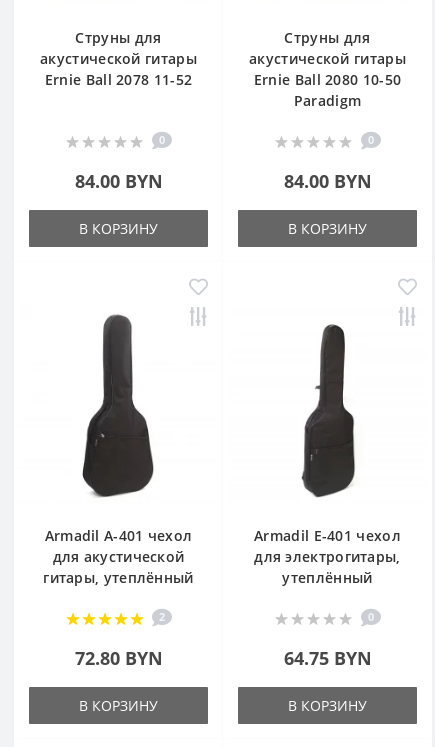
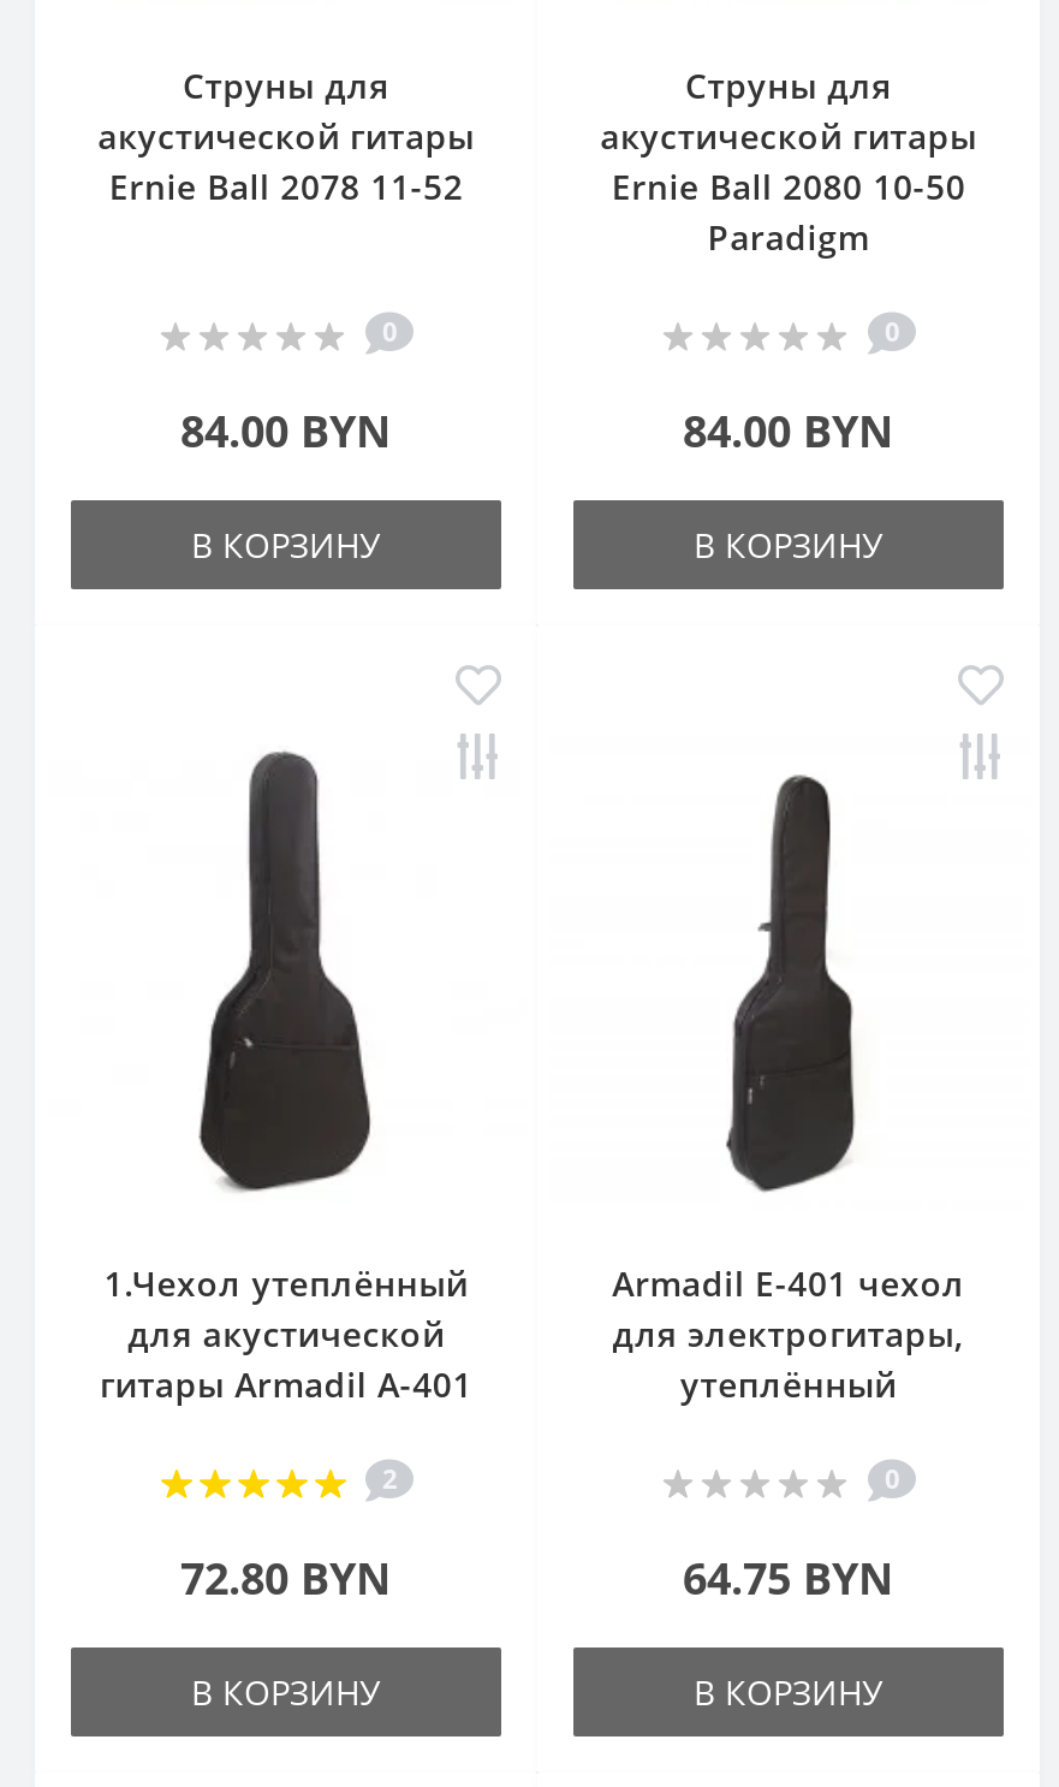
- Armadil A-401 чехол
+ 1.Чехол утеплённый

- гитары, утеплённый
+ гитары Armadil A-401
